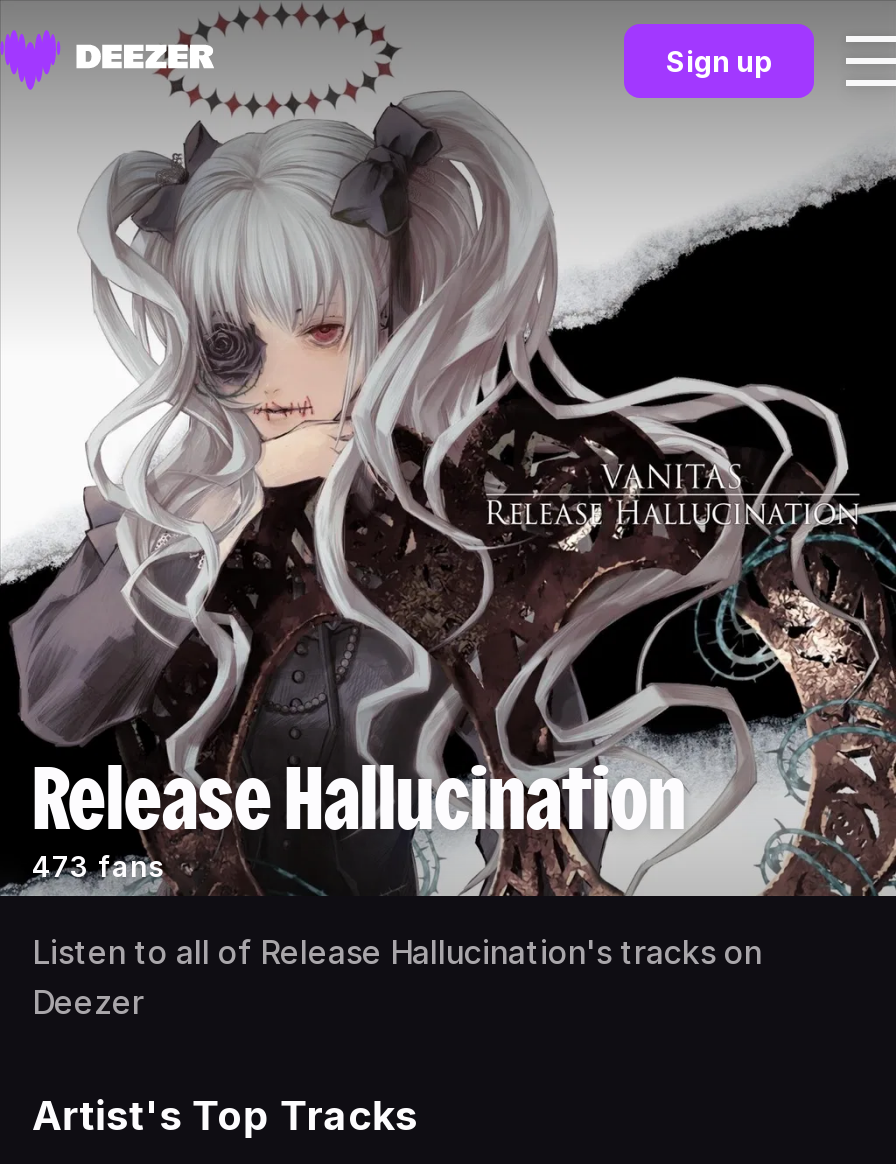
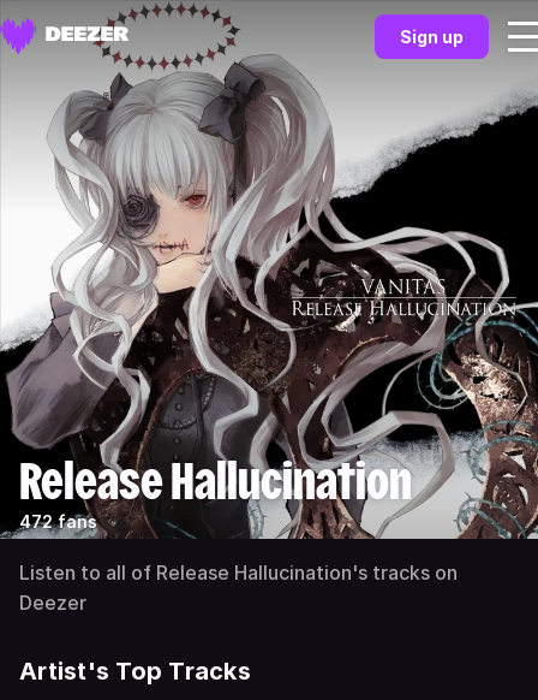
- 473 fans
+ 472 fans
